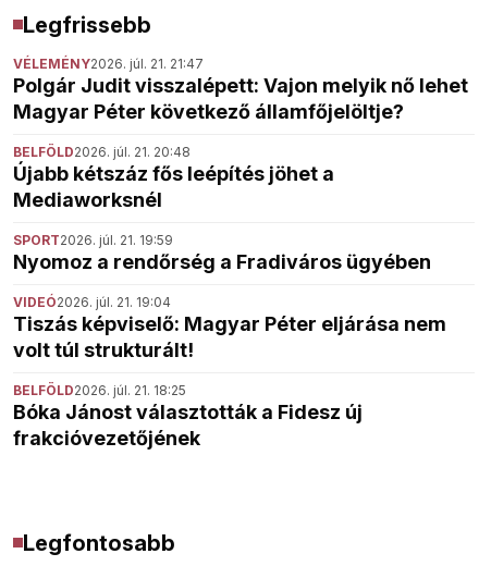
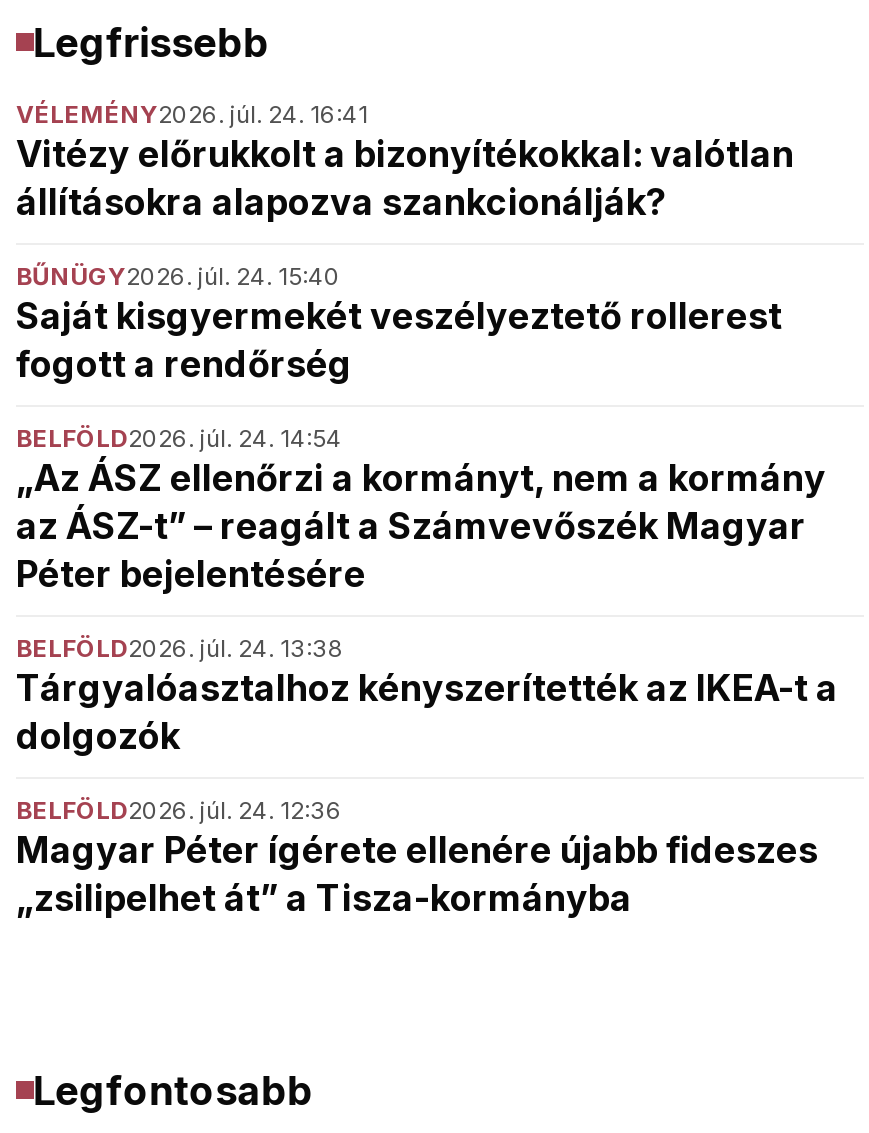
- VÉLEMÉNY2026. júl. 21. 21:47
- Polgár Judit visszalépett: Vajon melyik nő lehet
- Magyar Péter következő államfőjelöltje?
+ VÉLEMÉNY2026. júl. 24. 16:41
+ Vitézy előrukkolt a bizonyítékokkal: valótlan
+ állításokra alapozva szankcionálják?

- BELFÖLD2026. júl. 21. 20:48
- Újabb kétszáz fős leépítés jöhet a
- Mediaworksnél
+ BŰNÜGY2026. júl. 24. 15:40
+ Saját kisgyermekét veszélyeztető rollerest
+ fogott a rendőrség

- SPORT2026. júl. 21. 19:59
- Nyomoz a rendőrség a Fradiváros ügyében
+ BELFÖLD2026. júl. 24. 14:54
+ „Az ÁSZ ellenőrzi a kormányt, nem a kormány
+ az ÁSZ-t” – reagált a Számvevőszék Magyar
+ Péter bejelentésére

- VIDEÓ2026. júl. 21. 19:04
- Tiszás képviselő: Magyar Péter eljárása nem
- volt túl strukturált!
+ BELFÖLD2026. júl. 24. 13:38
+ Tárgyalóasztalhoz kényszerítették az IKEA-t a
+ dolgozók

- BELFÖLD2026. júl. 21. 18:25
- Bóka Jánost választották a Fidesz új
- frakcióvezetőjének
+ BELFÖLD2026. júl. 24. 12:36
+ Magyar Péter ígérete ellenére újabb fideszes
+ „zsilipelhet át” a Tisza-kormányba
